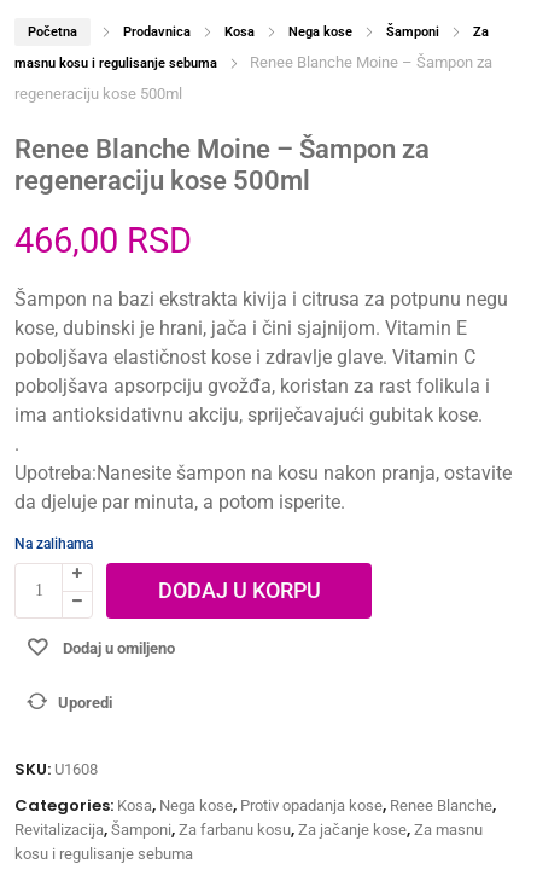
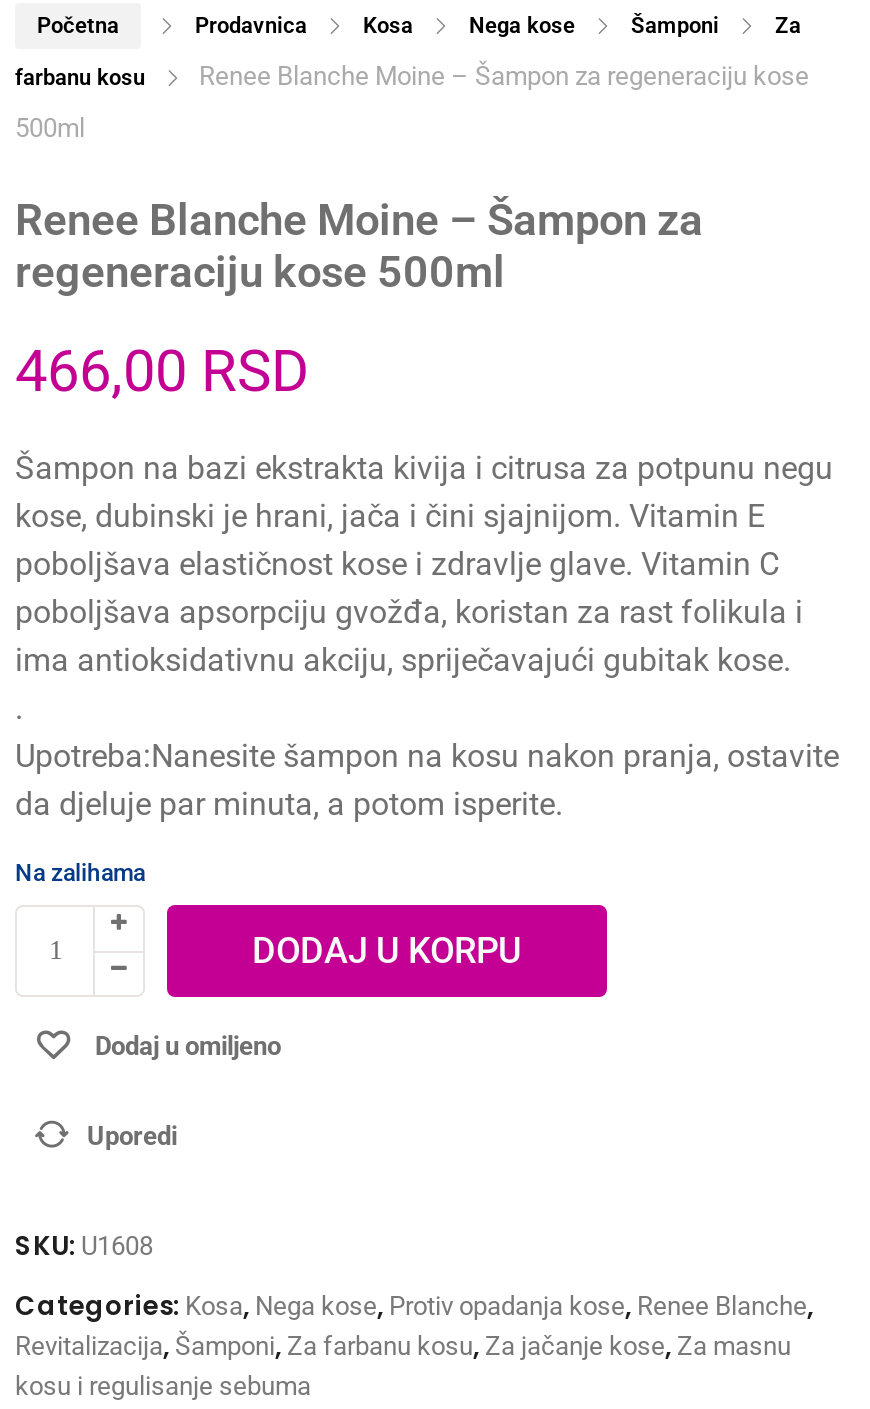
- masnu kosu i regulisanje sebuma
- Renee Blanche Moine – Šampon za
+ farbanu kosu
+ Renee Blanche Moine – Šampon za regeneraciju kose

- regeneraciju kose 500ml
+ 500ml
